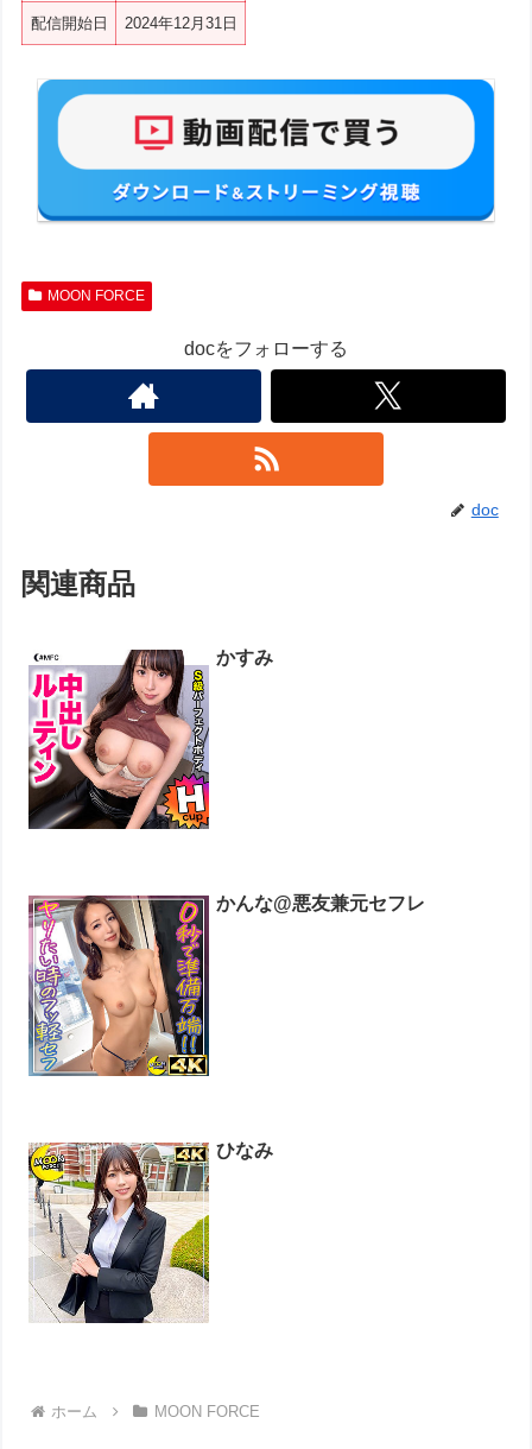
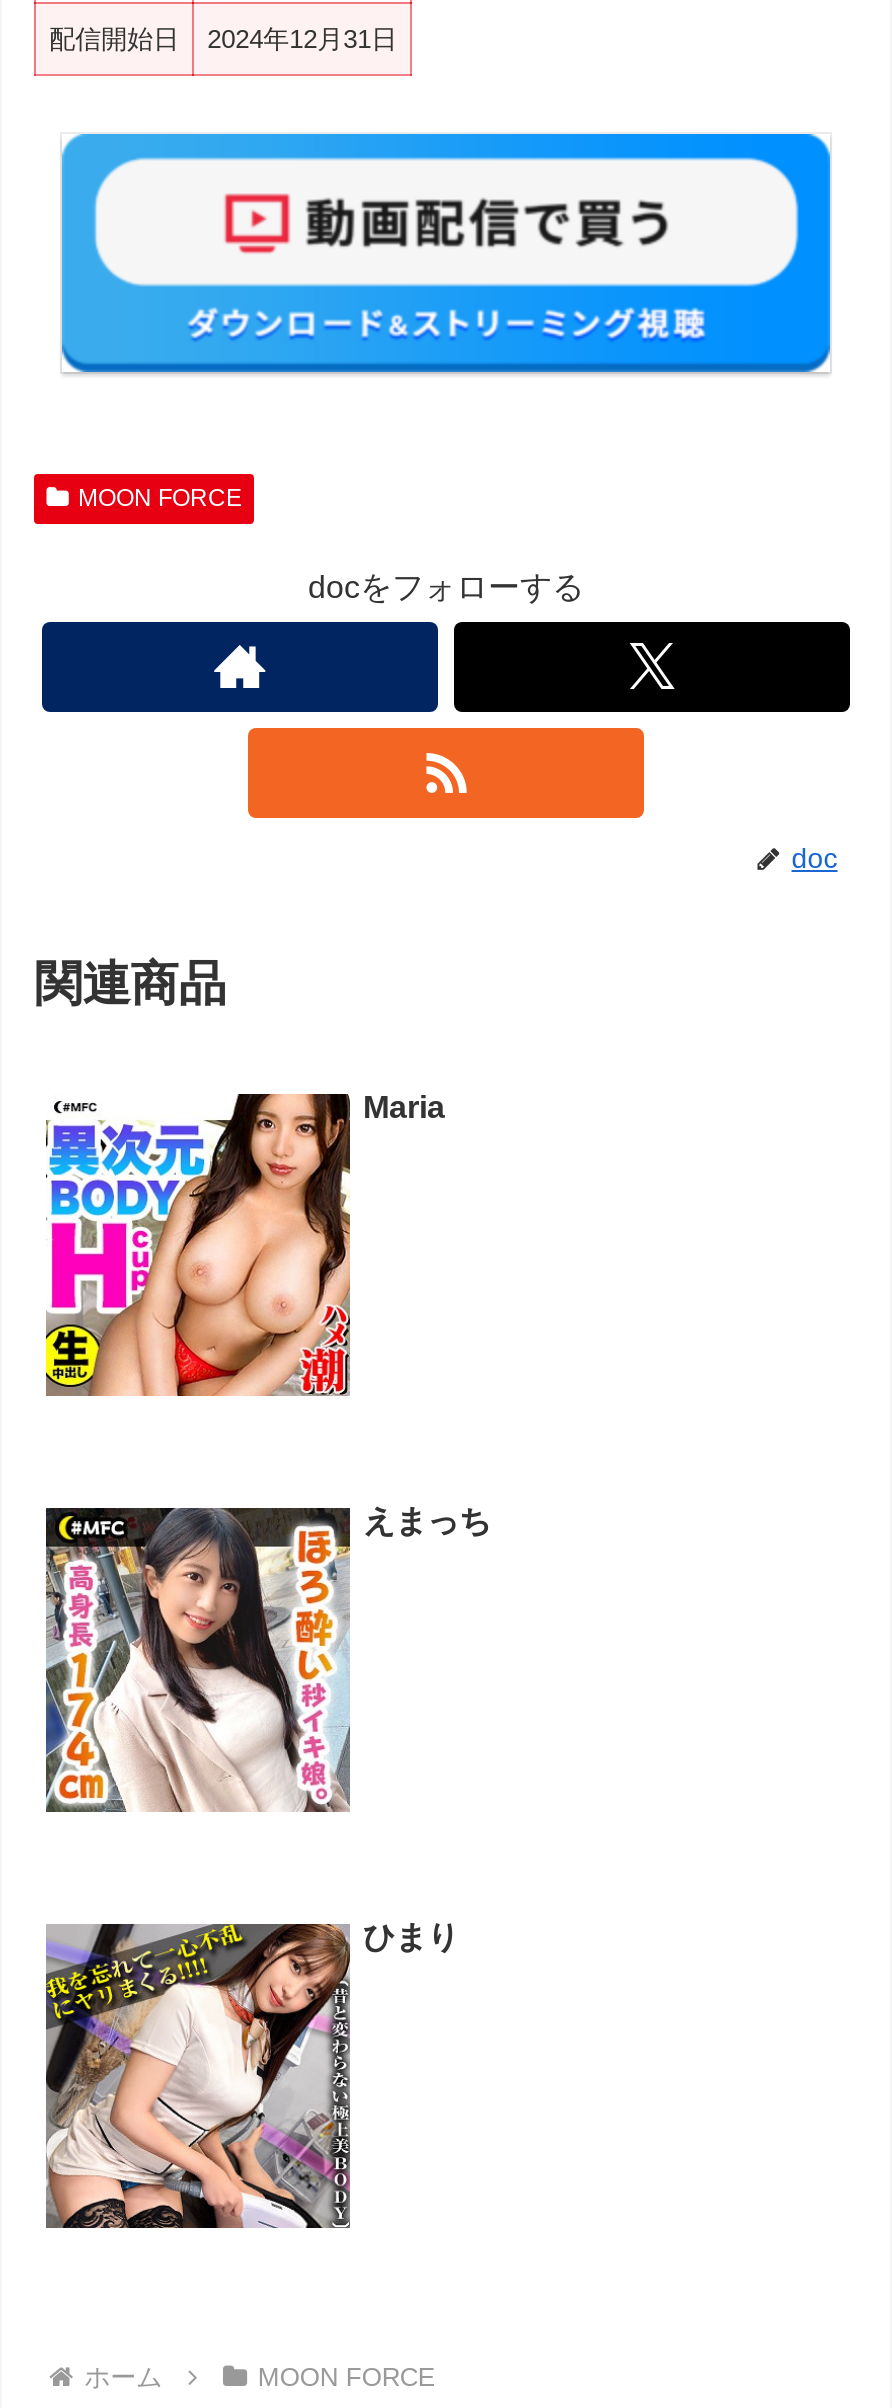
- [image]
- かすみ
+ [image]
+ Maria

- [image]
- かんな@悪友兼元セフレ
+ [image]
+ えまっち

- [image]
- ひなみ
+ [image]
+ ひまり
